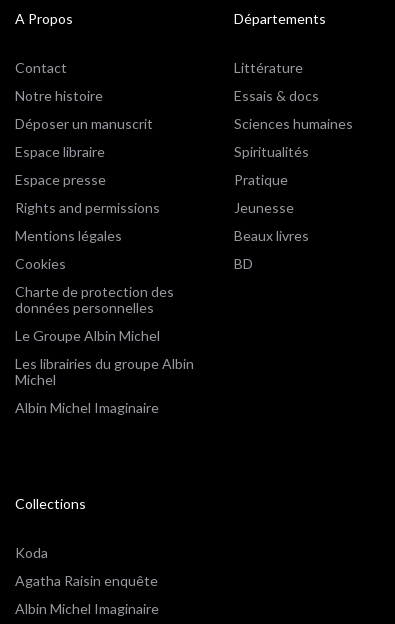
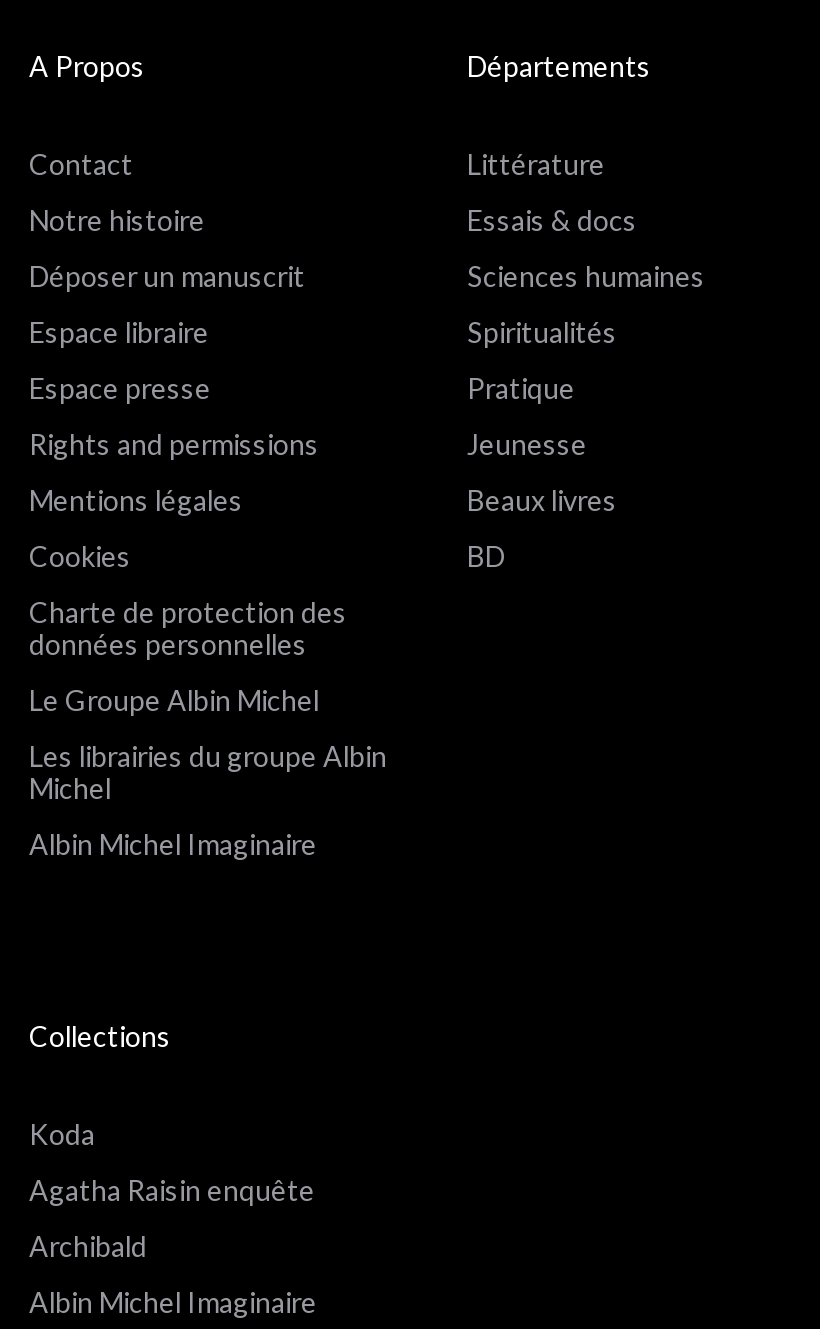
+ Archibald
